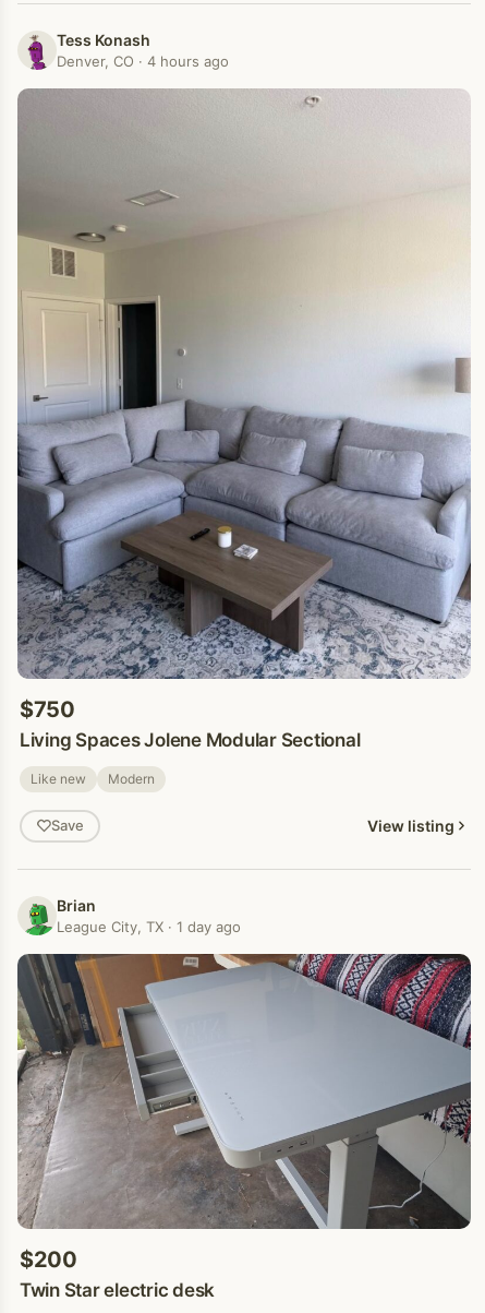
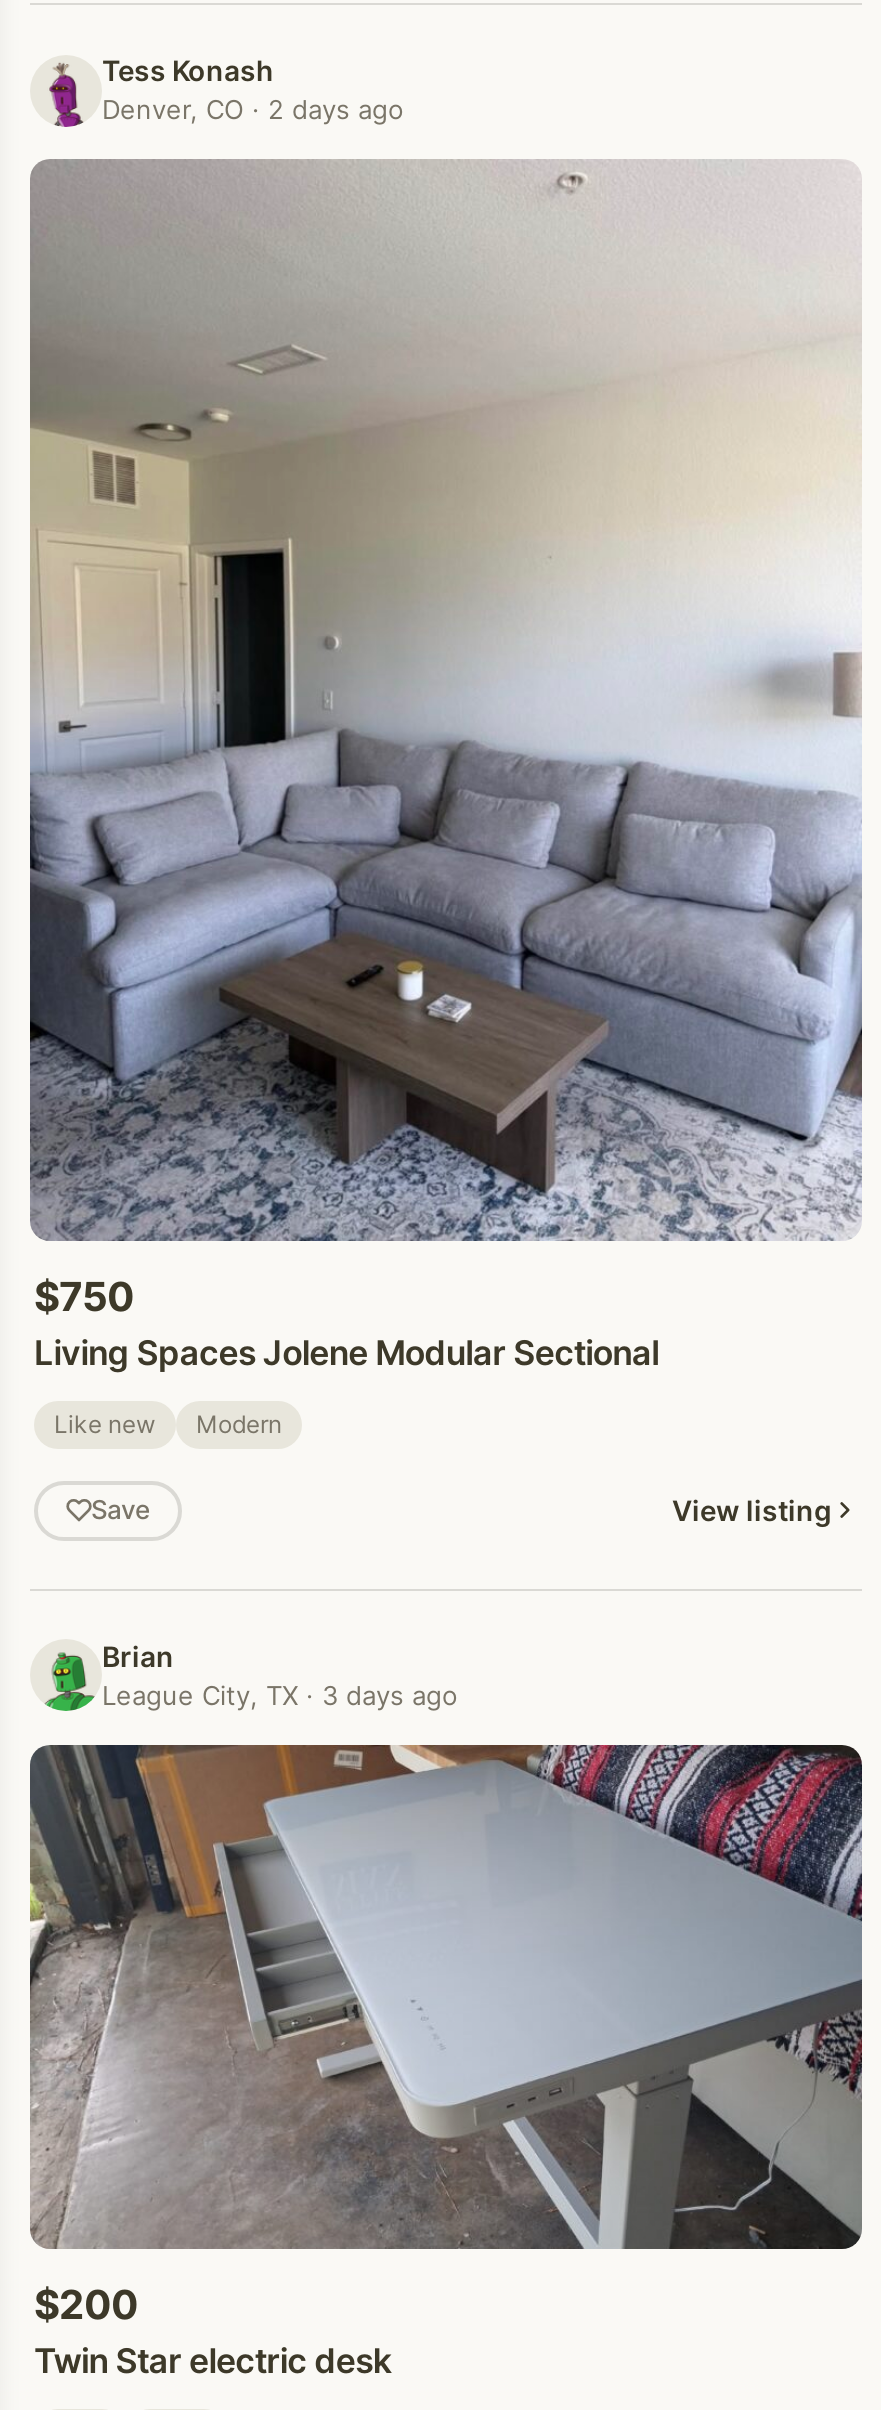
- Denver, CO · 4 hours ago
+ Denver, CO · 2 days ago

- League City, TX · 1 day ago
+ League City, TX · 3 days ago
